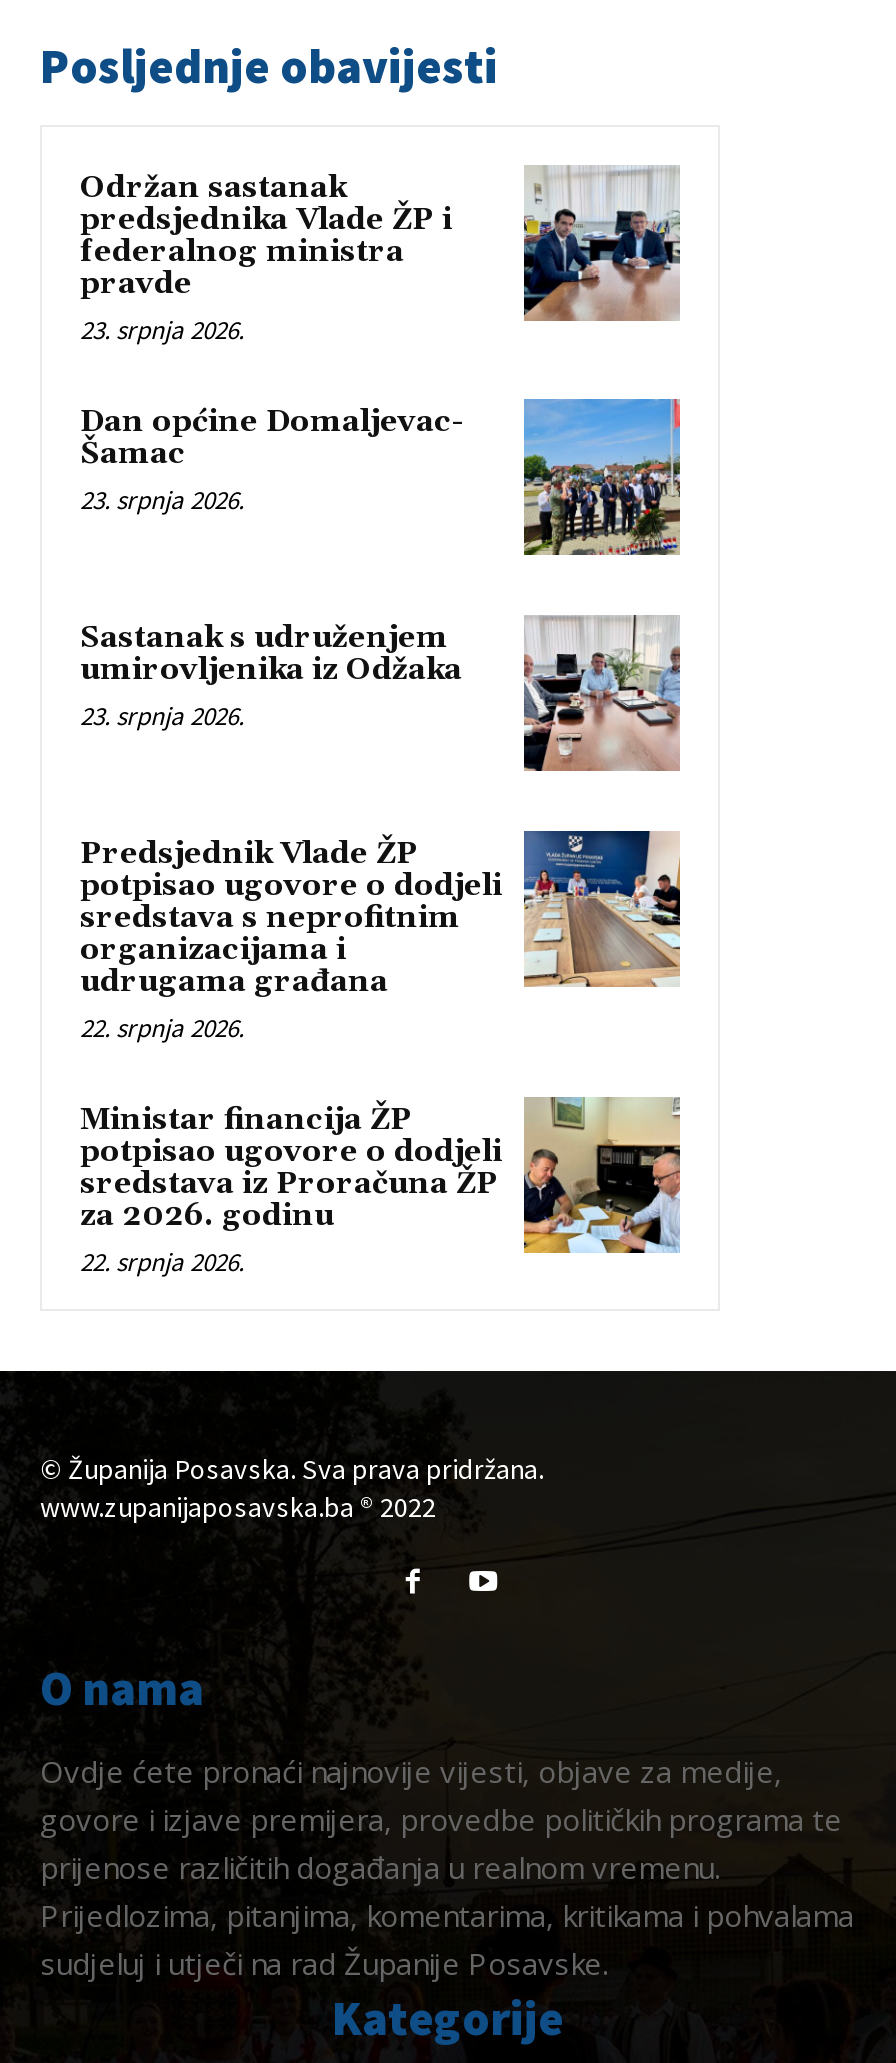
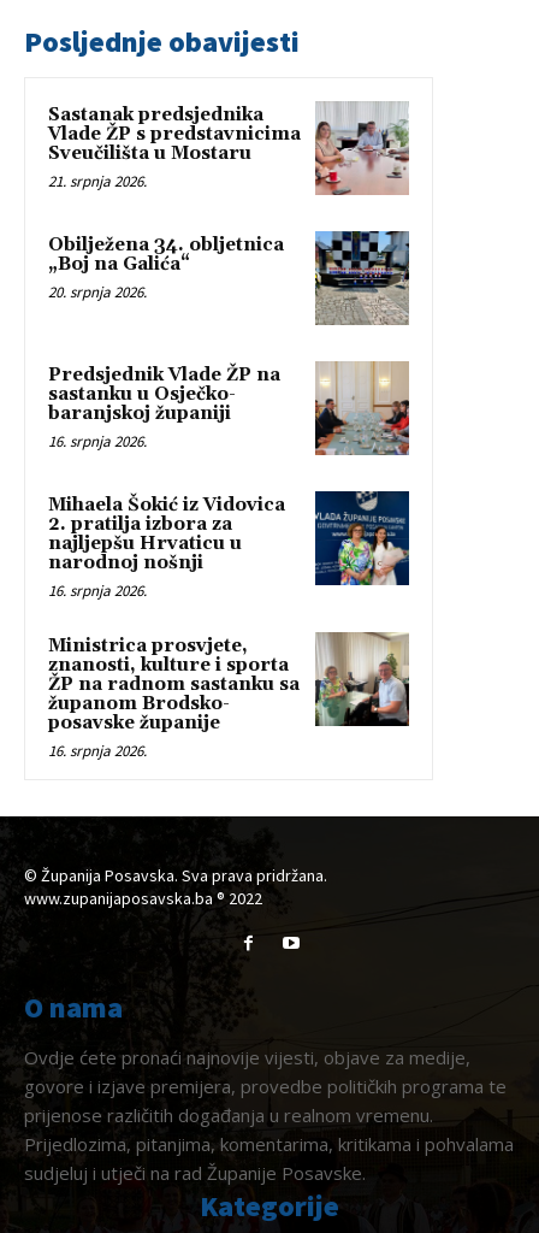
- [image]
- Održan sastanak
- predsjednika Vlade ŽP i
- federalnog ministra
- pravde
- 23. srpnja 2026.
+ [image]
+ Sastanak predsjednika
+ Vlade ŽP s predstavnicima
+ Sveučilišta u Mostaru
+ 21. srpnja 2026.

- [image]
- Dan općine Domaljevac-
- Šamac
- 23. srpnja 2026.
+ [image]
+ Obilježena 34. obljetnica
+ „Boj na Galića“
+ 20. srpnja 2026.

- [image]
- Sastanak s udruženjem
- umirovljenika iz Odžaka
- 23. srpnja 2026.
+ [image]
+ Predsjednik Vlade ŽP na
+ sastanku u Osječko-
+ baranjskoj županiji
+ 16. srpnja 2026.

- [image]
- Predsjednik Vlade ŽP
- potpisao ugovore o dodjeli
- sredstava s neprofitnim
- organizacijama i
- udrugama građana
- 22. srpnja 2026.
+ [image]
+ Mihaela Šokić iz Vidovica
+ 2. pratilja izbora za
+ najljepšu Hrvaticu u
+ narodnoj nošnji
+ 16. srpnja 2026.

- [image]
- Ministar financija ŽP
- potpisao ugovore o dodjeli
- sredstava iz Proračuna ŽP
- za 2026. godinu
- 22. srpnja 2026.
+ [image]
+ Ministrica prosvjete,
+ znanosti, kulture i sporta
+ ŽP na radnom sastanku sa
+ županom Brodsko-
+ posavske županije
+ 16. srpnja 2026.
